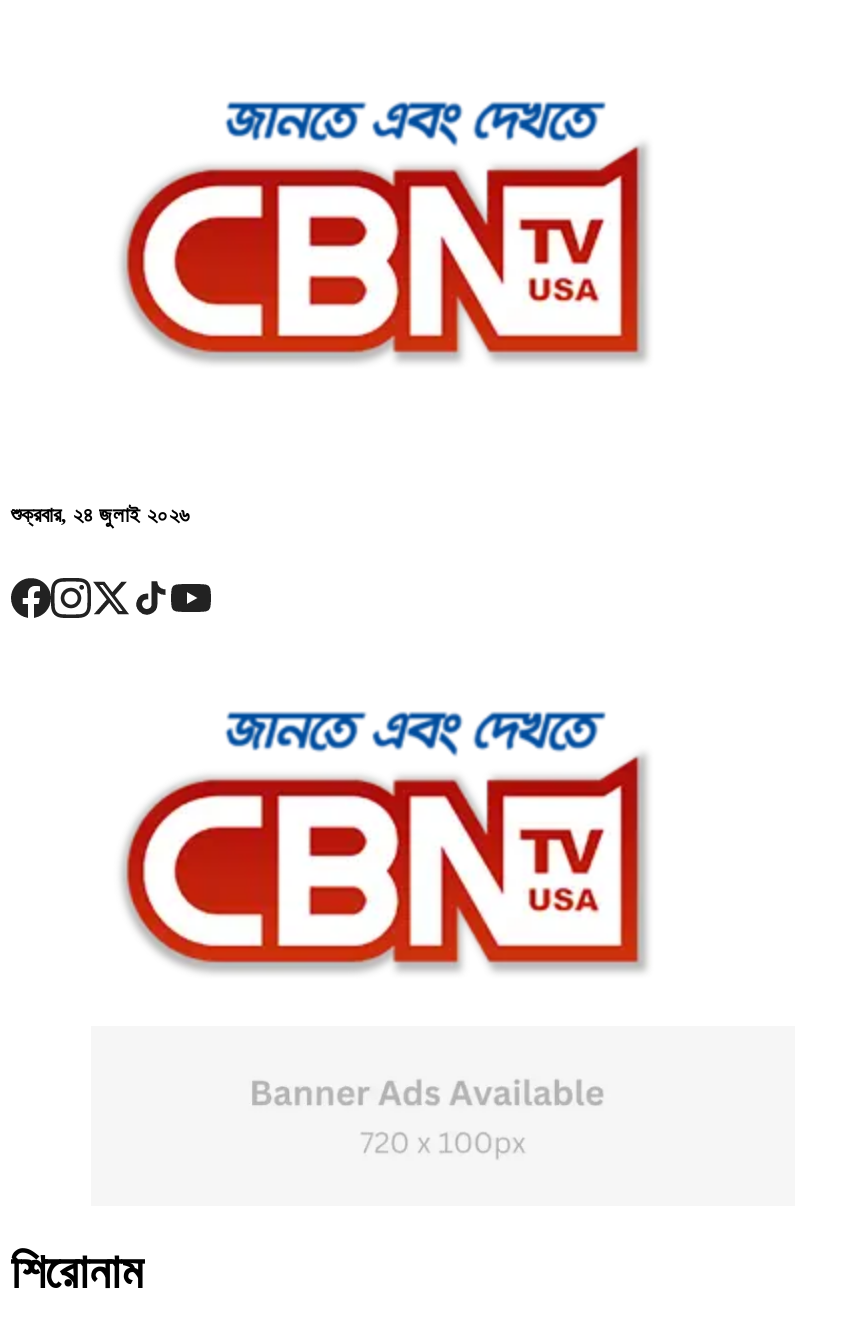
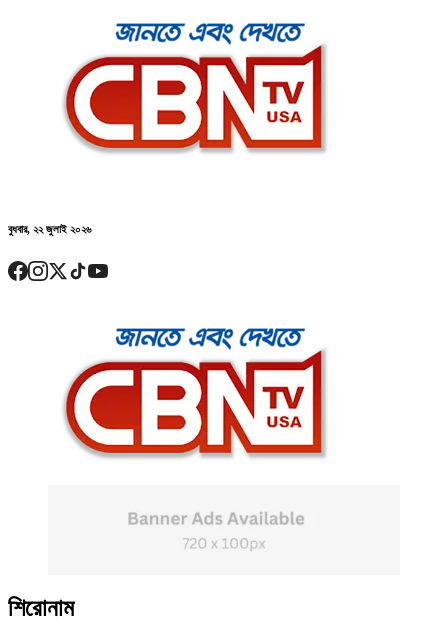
- শুক্রবার, ২৪ জুলাই ২০২৬
+ বুধবার, ২২ জুলাই ২০২৬
